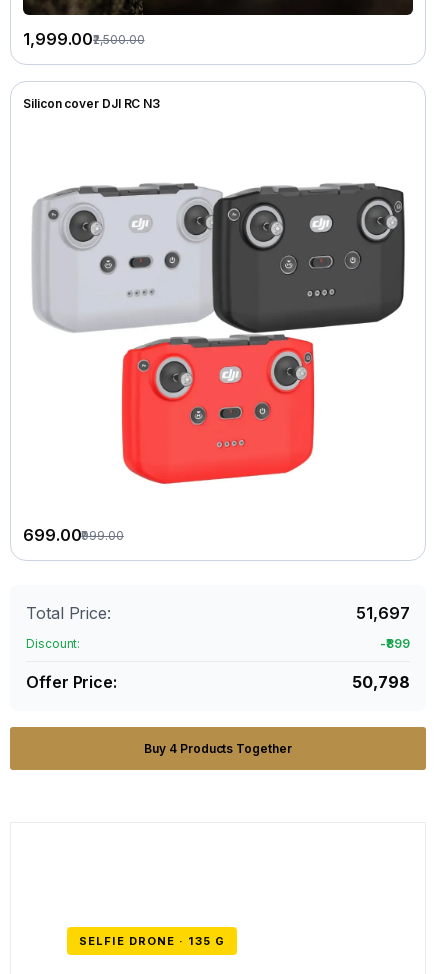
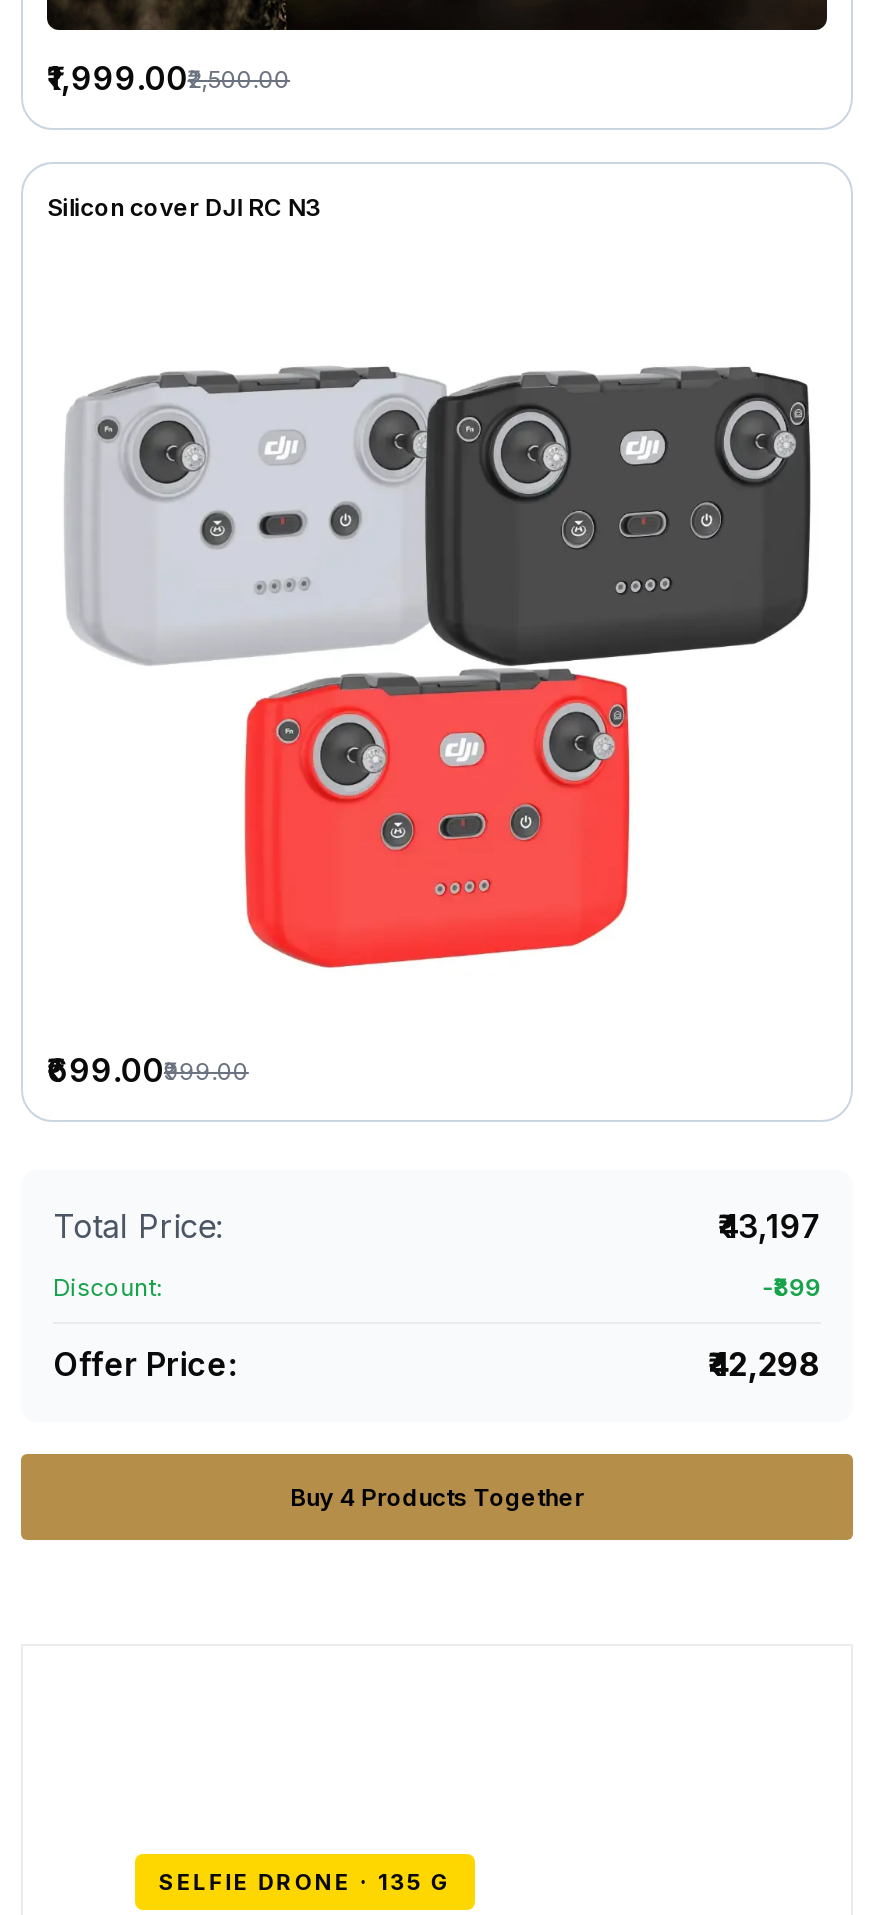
- ₹51,697
+ ₹43,197

- ₹50,798
+ ₹42,298
